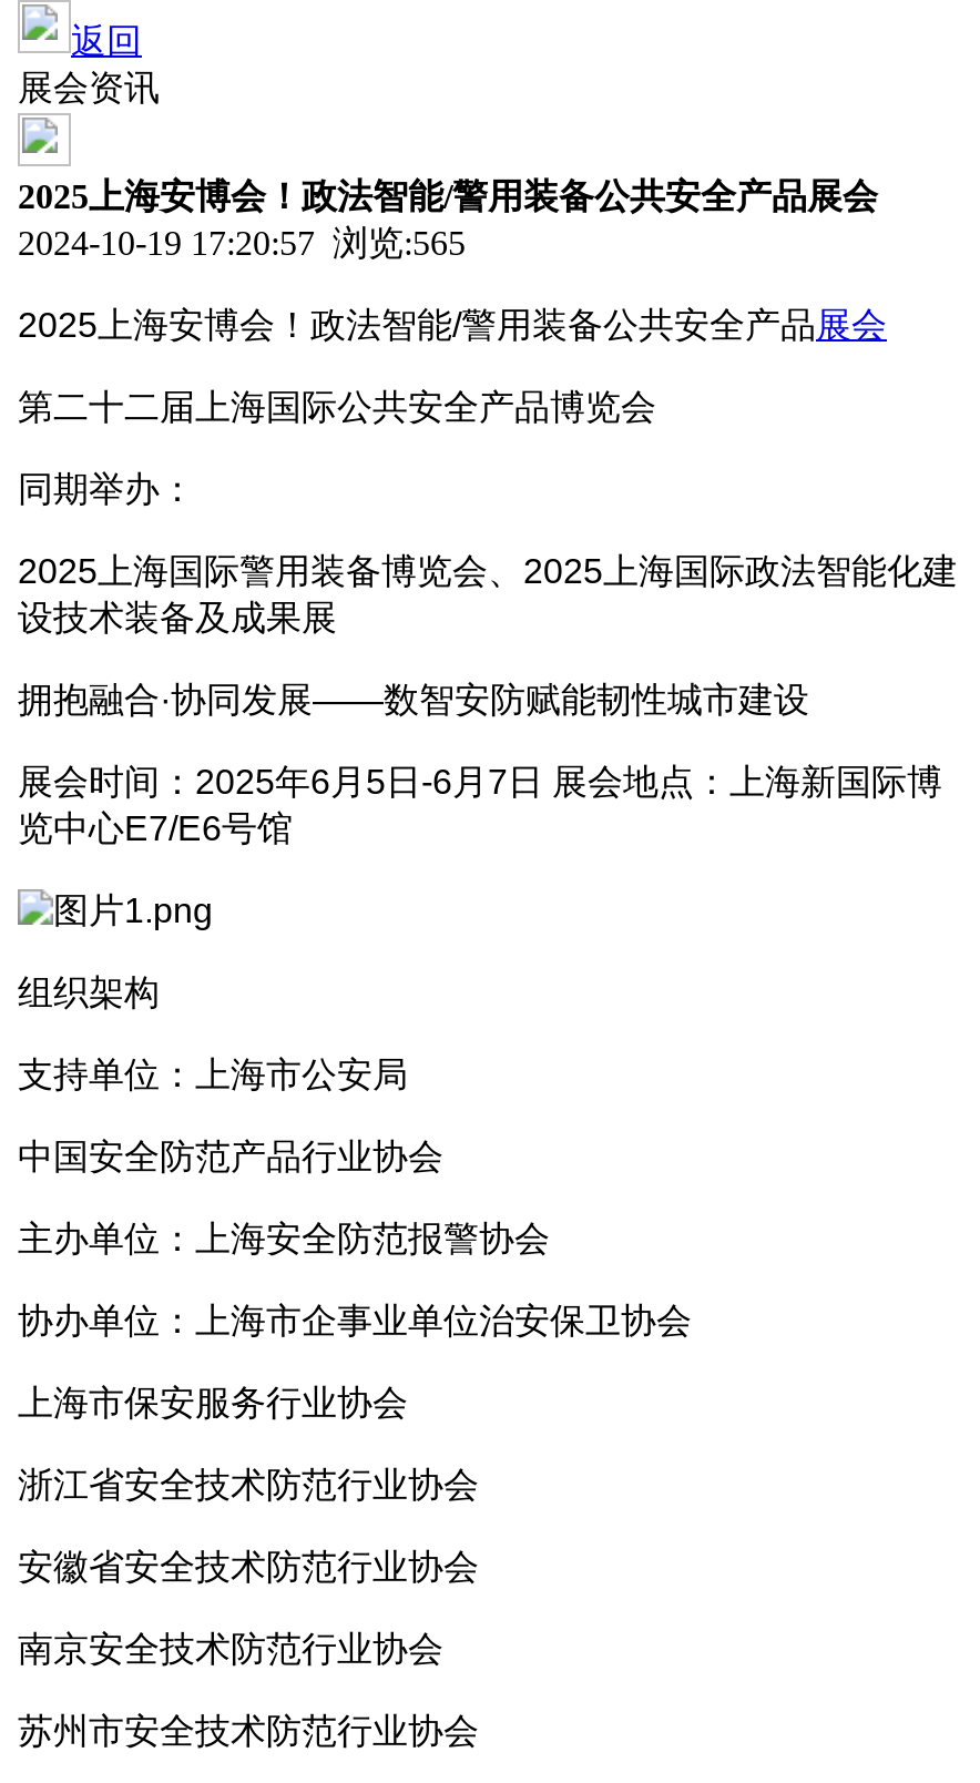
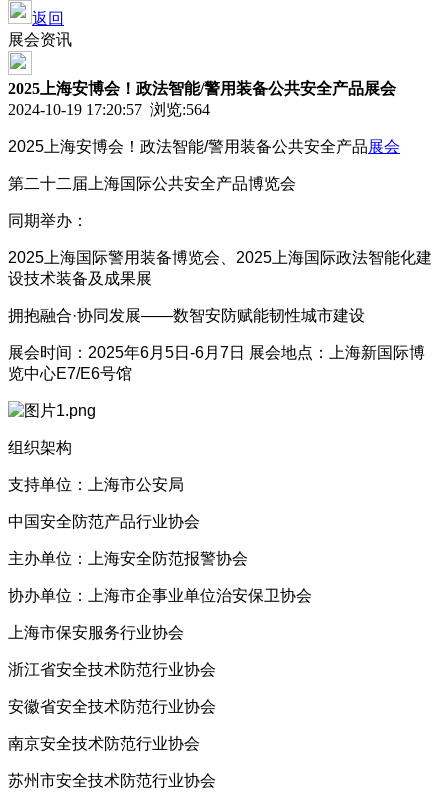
- 2024-10-19 17:20:57 浏览:565
+ 2024-10-19 17:20:57 浏览:564
